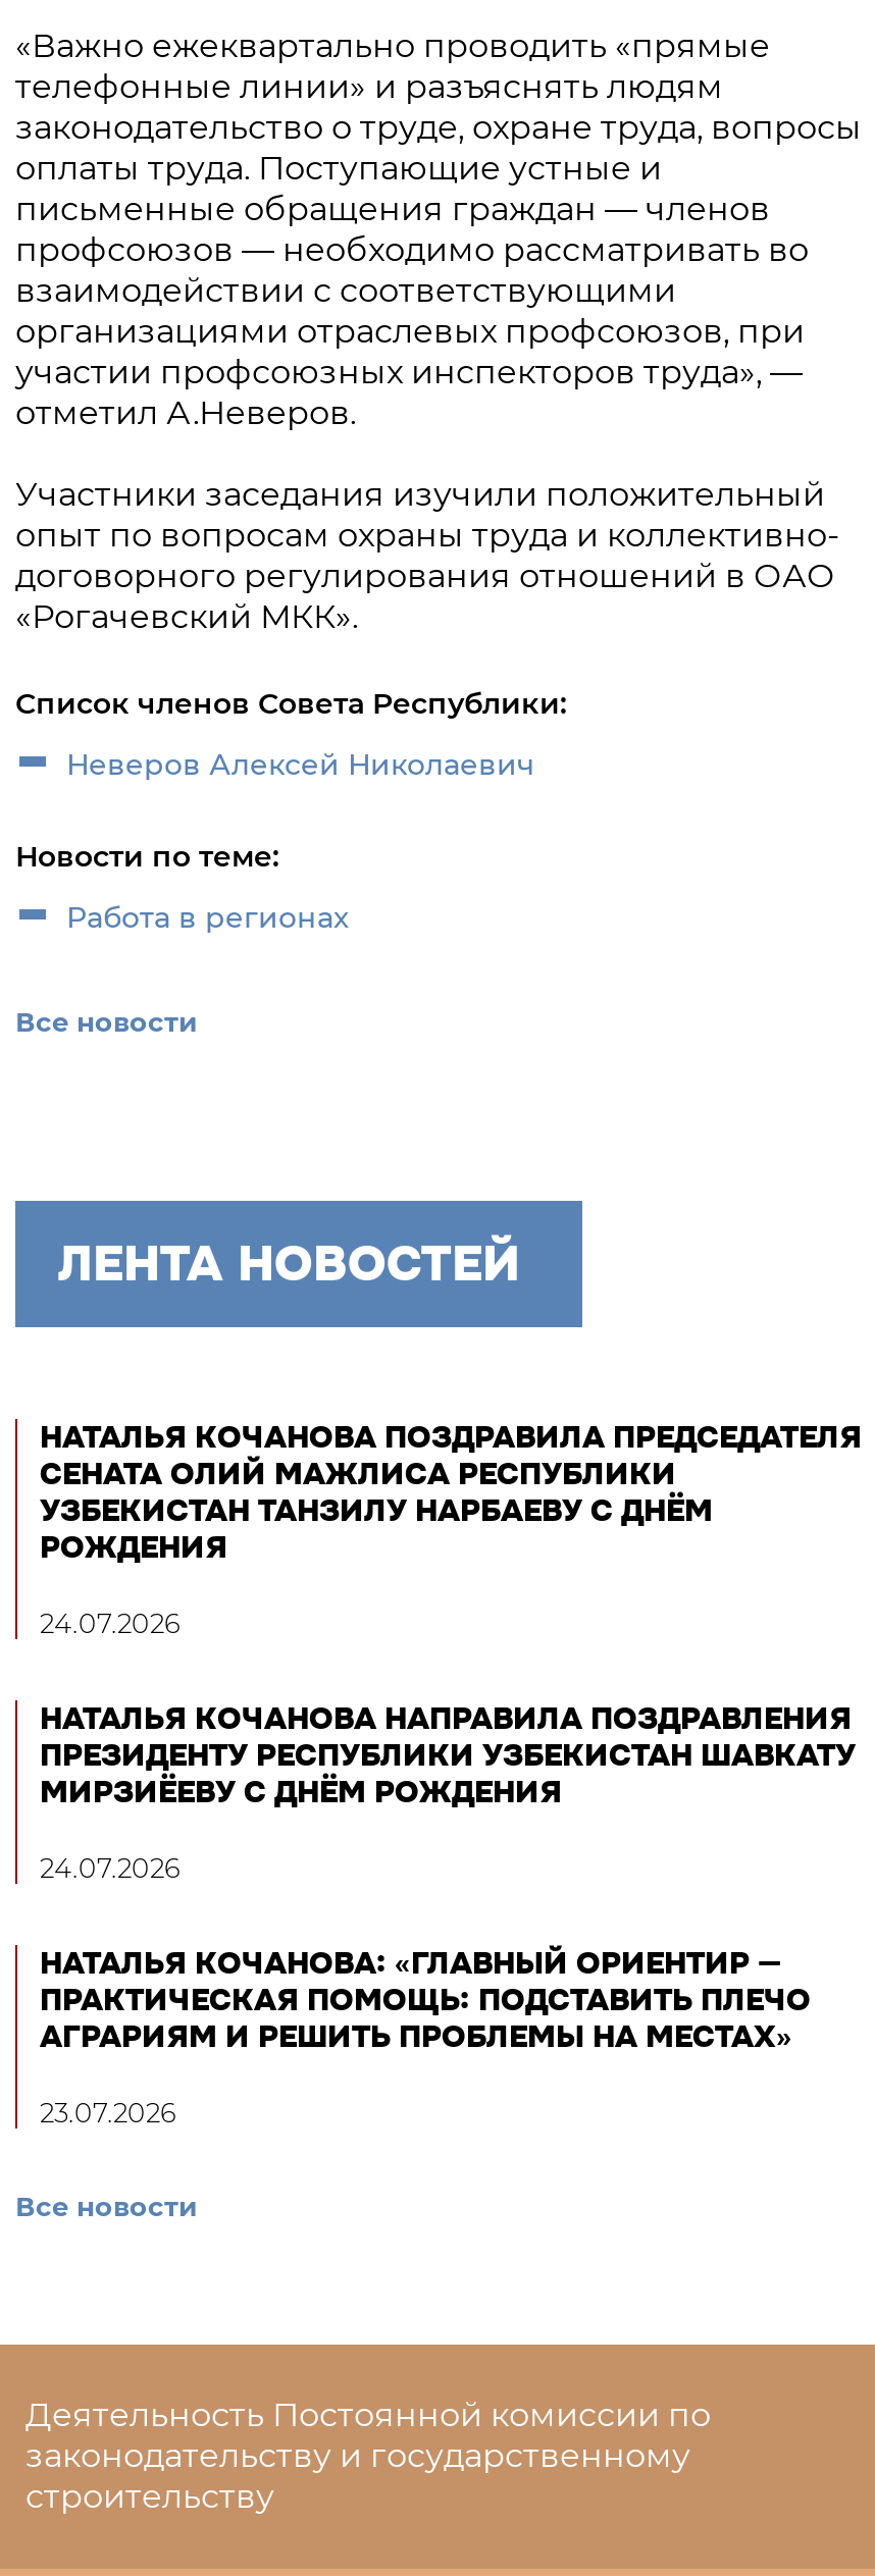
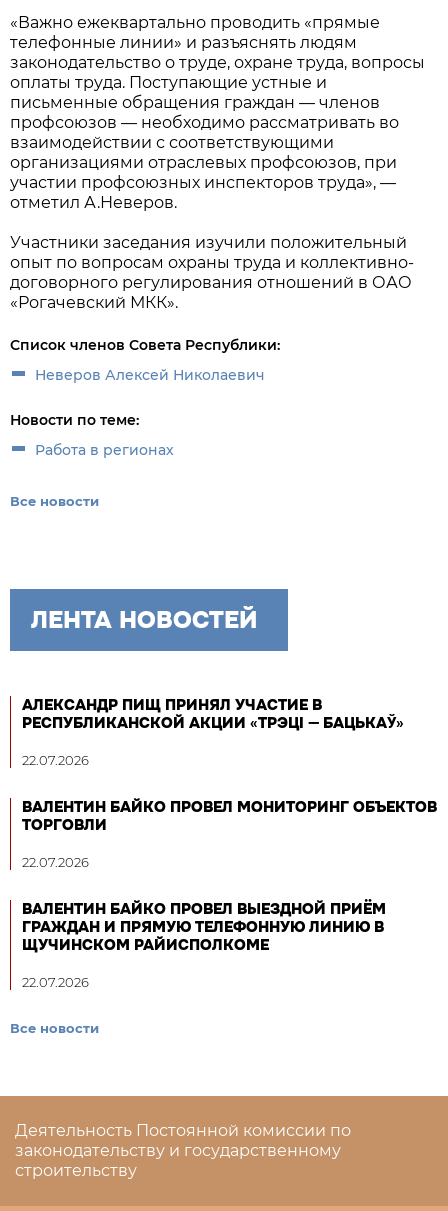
- НАТАЛЬЯ КОЧАНОВА ПОЗДРАВИЛА ПРЕДСЕДАТЕЛЯ
- СЕНАТА ОЛИЙ МАЖЛИСА РЕСПУБЛИКИ
- УЗБЕКИСТАН ТАНЗИЛУ НАРБАЕВУ С ДНЁМ
- РОЖДЕНИЯ
+ АЛЕКСАНДР ПИЩ ПРИНЯЛ УЧАСТИЕ В
+ РЕСПУБЛИКАНСКОЙ АКЦИИ «ТРЭЦІ — БАЦЬКАЎ»

- 24.07.2026
+ 22.07.2026

- НАТАЛЬЯ КОЧАНОВА НАПРАВИЛА ПОЗДРАВЛЕНИЯ
- ПРЕЗИДЕНТУ РЕСПУБЛИКИ УЗБЕКИСТАН ШАВКАТУ
- МИРЗИЁЕВУ С ДНЁМ РОЖДЕНИЯ
+ ВАЛЕНТИН БАЙКО ПРОВЕЛ МОНИТОРИНГ ОБЪЕКТОВ
+ ТОРГОВЛИ

- 24.07.2026
+ 22.07.2026

- НАТАЛЬЯ КОЧАНОВА: «ГЛАВНЫЙ ОРИЕНТИР —
- ПРАКТИЧЕСКАЯ ПОМОЩЬ: ПОДСТАВИТЬ ПЛЕЧО
- АГРАРИЯМ И РЕШИТЬ ПРОБЛЕМЫ НА МЕСТАХ»
+ ВАЛЕНТИН БАЙКО ПРОВЕЛ ВЫЕЗДНОЙ ПРИЁМ
+ ГРАЖДАН И ПРЯМУЮ ТЕЛЕФОННУЮ ЛИНИЮ В
+ ЩУЧИНСКОМ РАЙИСПОЛКОМЕ

- 23.07.2026
+ 22.07.2026
